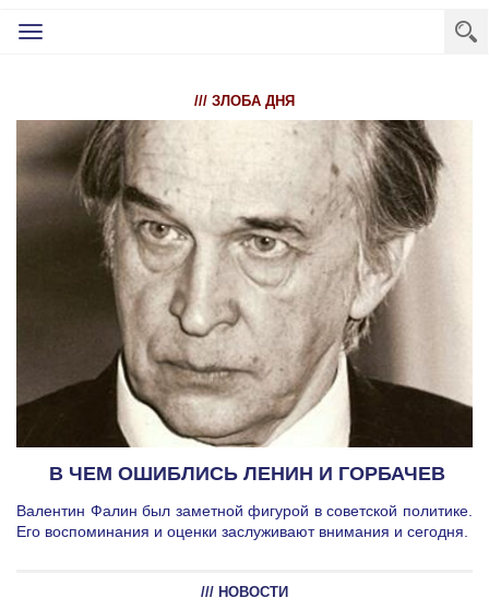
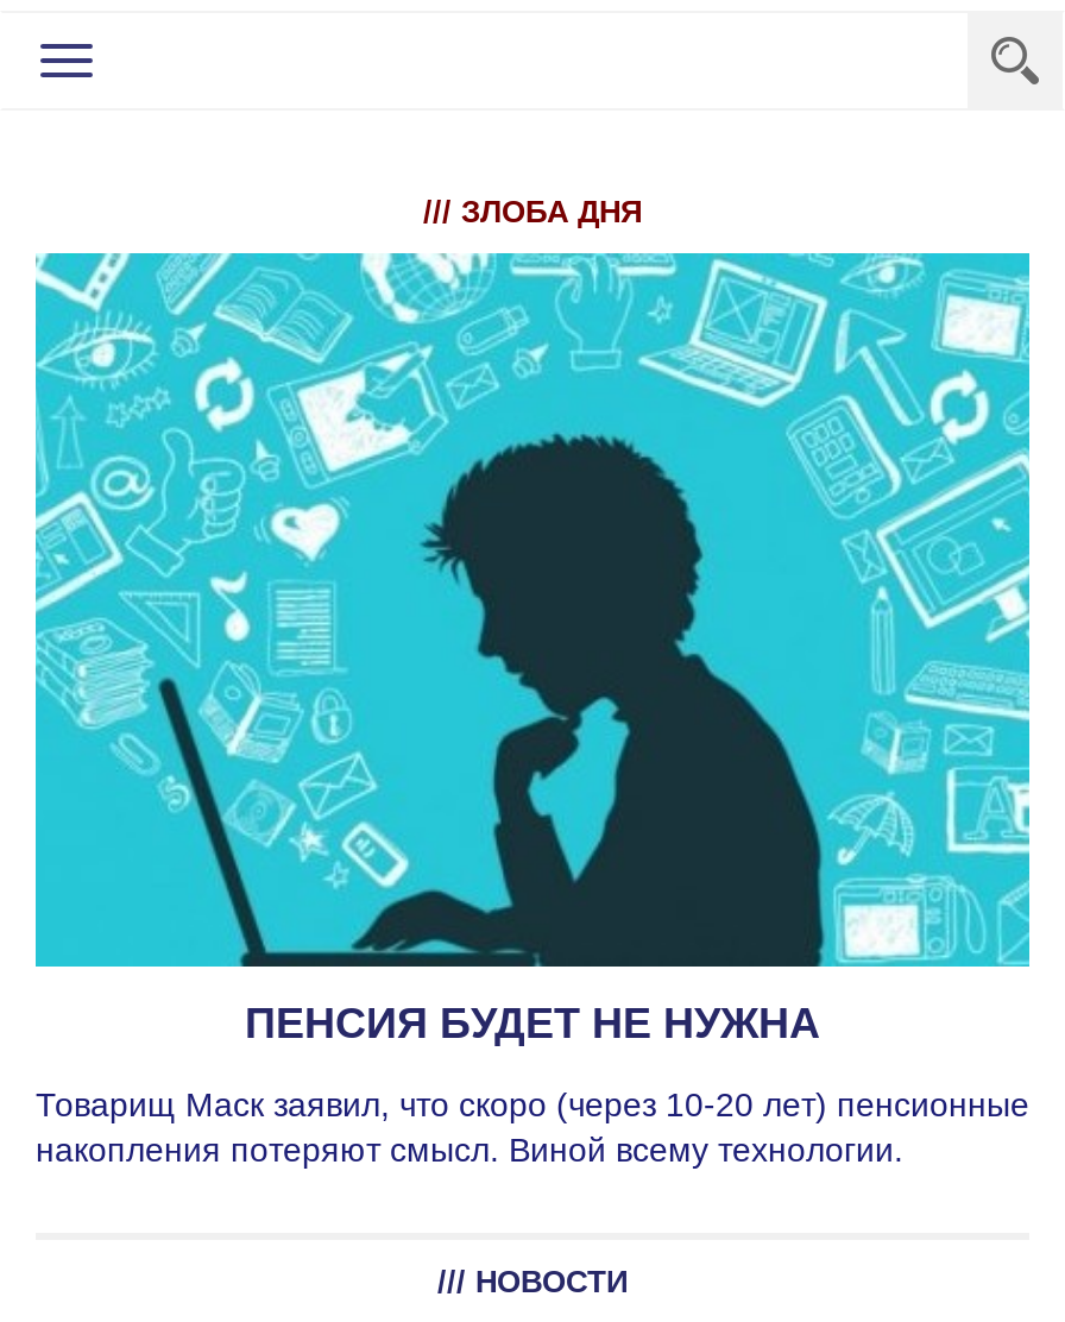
- [image]
- В ЧЕМ ОШИБЛИСЬ ЛЕНИН И ГОРБАЧЕВ
+ [image]
+ ПЕНСИЯ БУДЕТ НЕ НУЖНА

- Валентин Фалин был заметной фигурой в советской политике.
- Его воспоминания и оценки заслуживают внимания и сегодня.
+ Товарищ Маск заявил, что скоро (через 10-20 лет) пенсионные
+ накопления потеряют смысл. Виной всему технологии.
